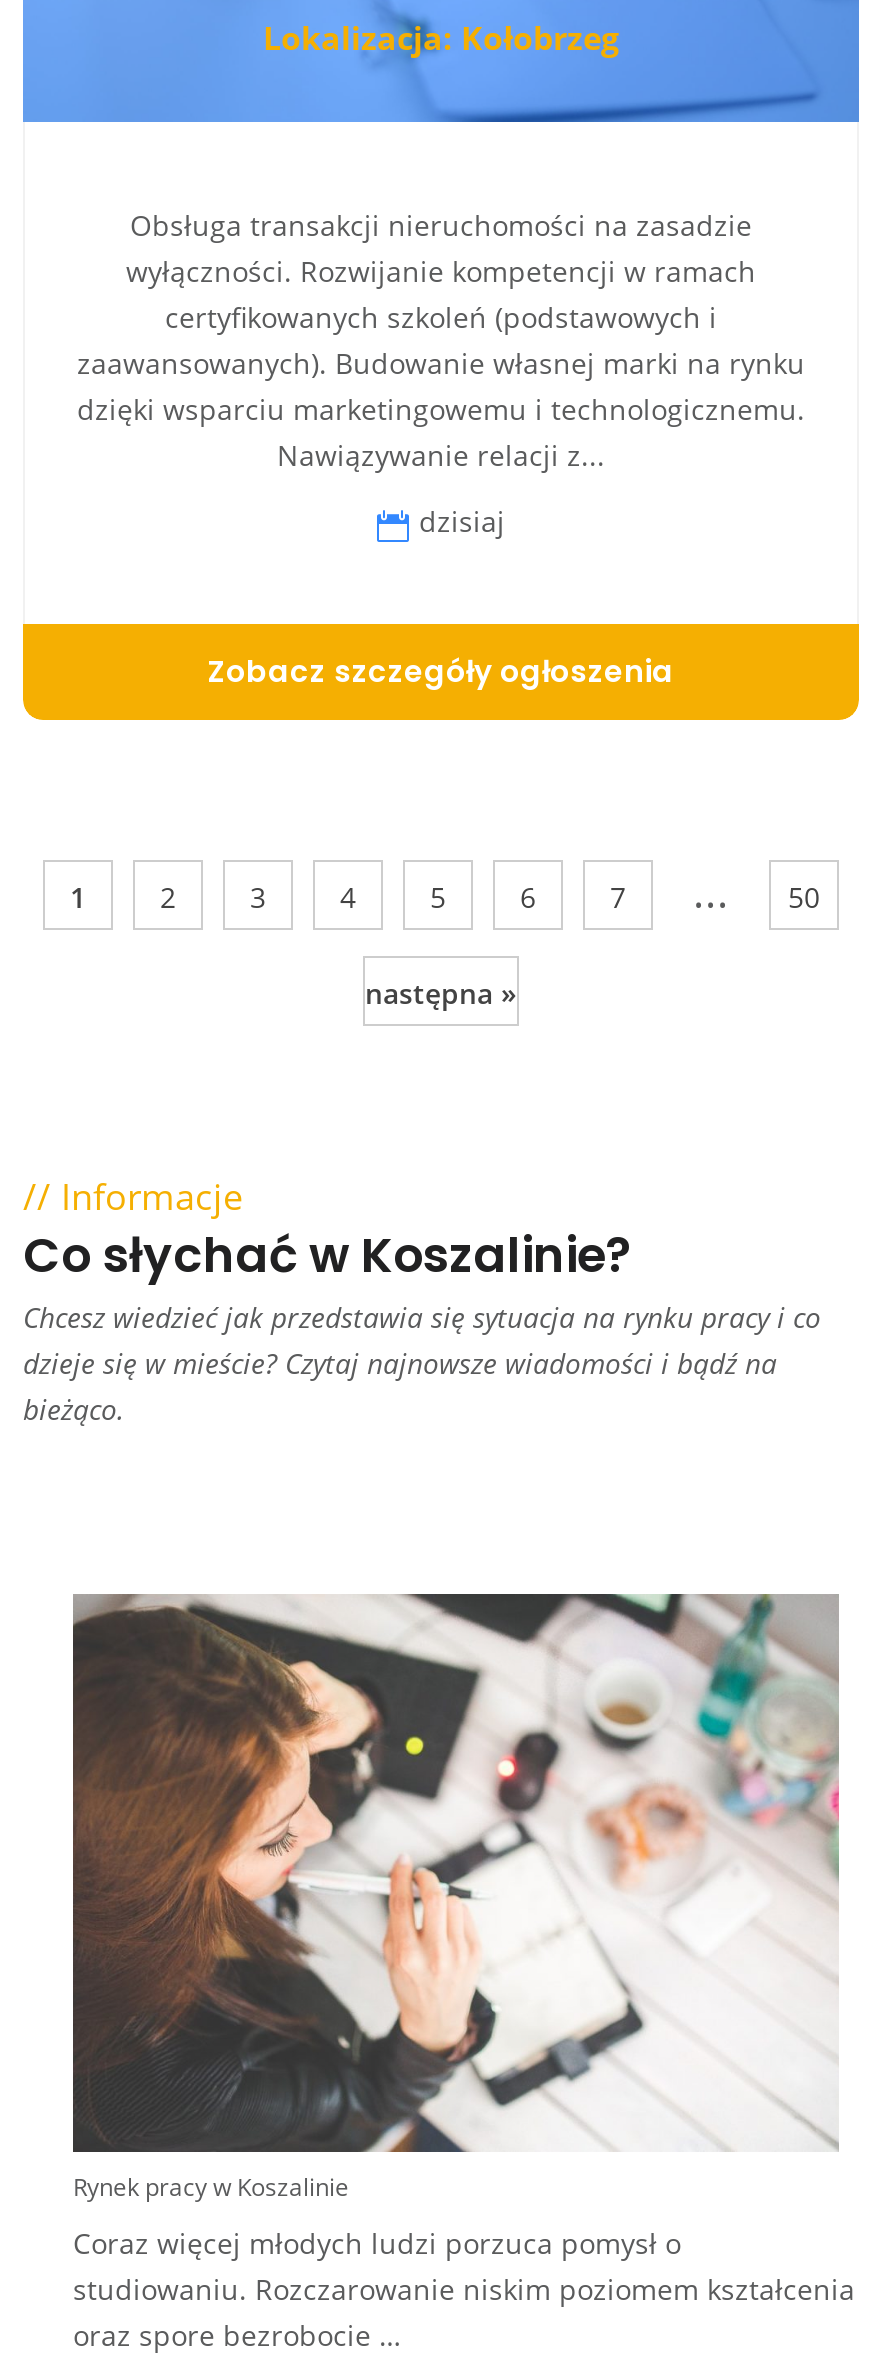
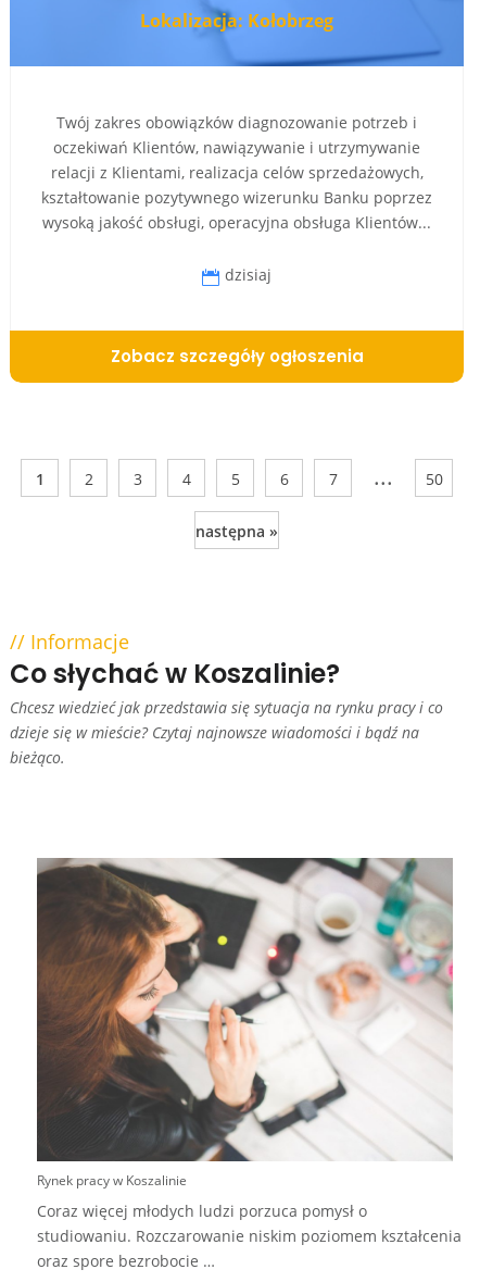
- Obsługa transakcji nieruchomości na zasadzie
- wyłączności. Rozwijanie kompetencji w ramach
- certyfikowanych szkoleń (podstawowych i
- zaawansowanych). Budowanie własnej marki na rynku
- dzięki wsparciu marketingowemu i technologicznemu.
- Nawiązywanie relacji z...
+ Twój zakres obowiązków diagnozowanie potrzeb i
+ oczekiwań Klientów, nawiązywanie i utrzymywanie
+ relacji z Klientami, realizacja celów sprzedażowych,
+ kształtowanie pozytywnego wizerunku Banku poprzez
+ wysoką jakość obsługi, operacyjna obsługa Klientów...
